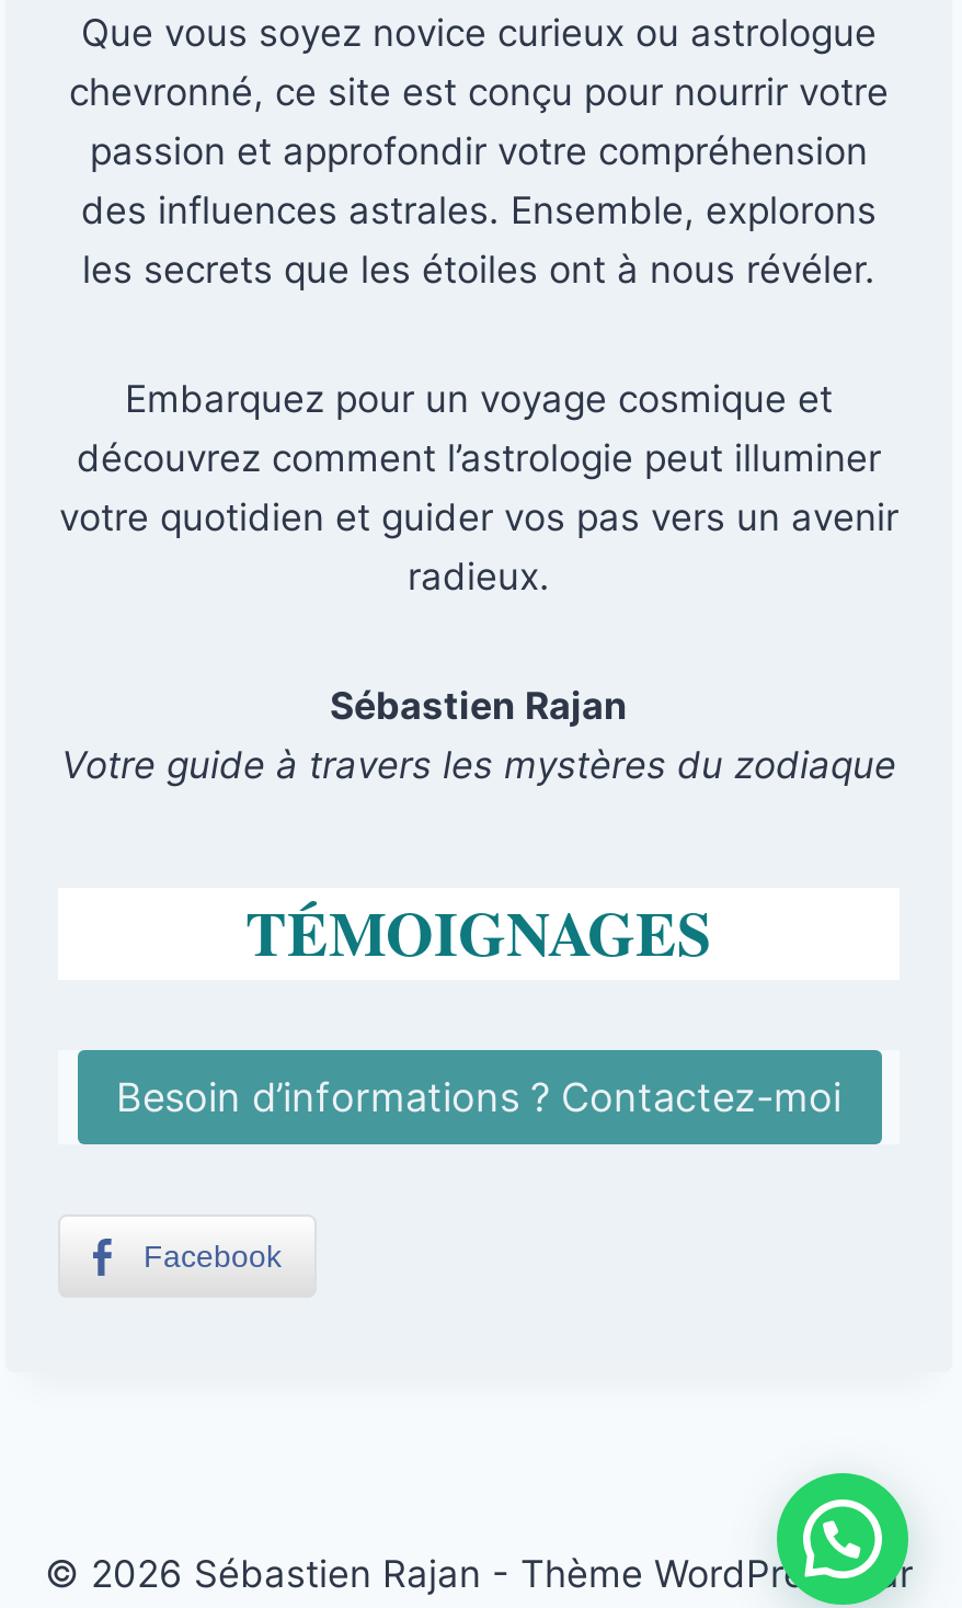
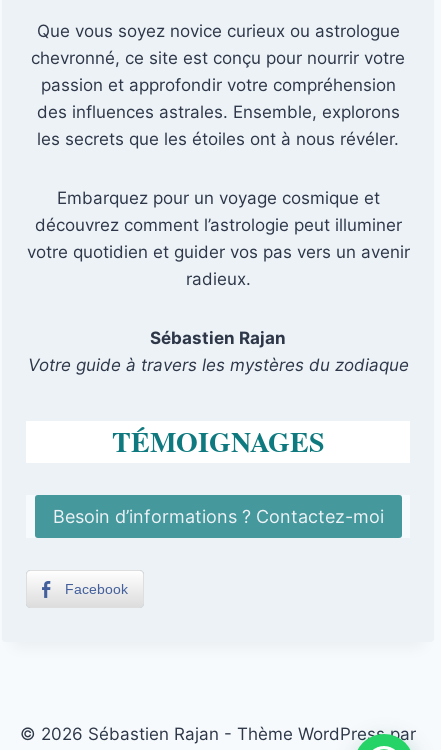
- [image]
